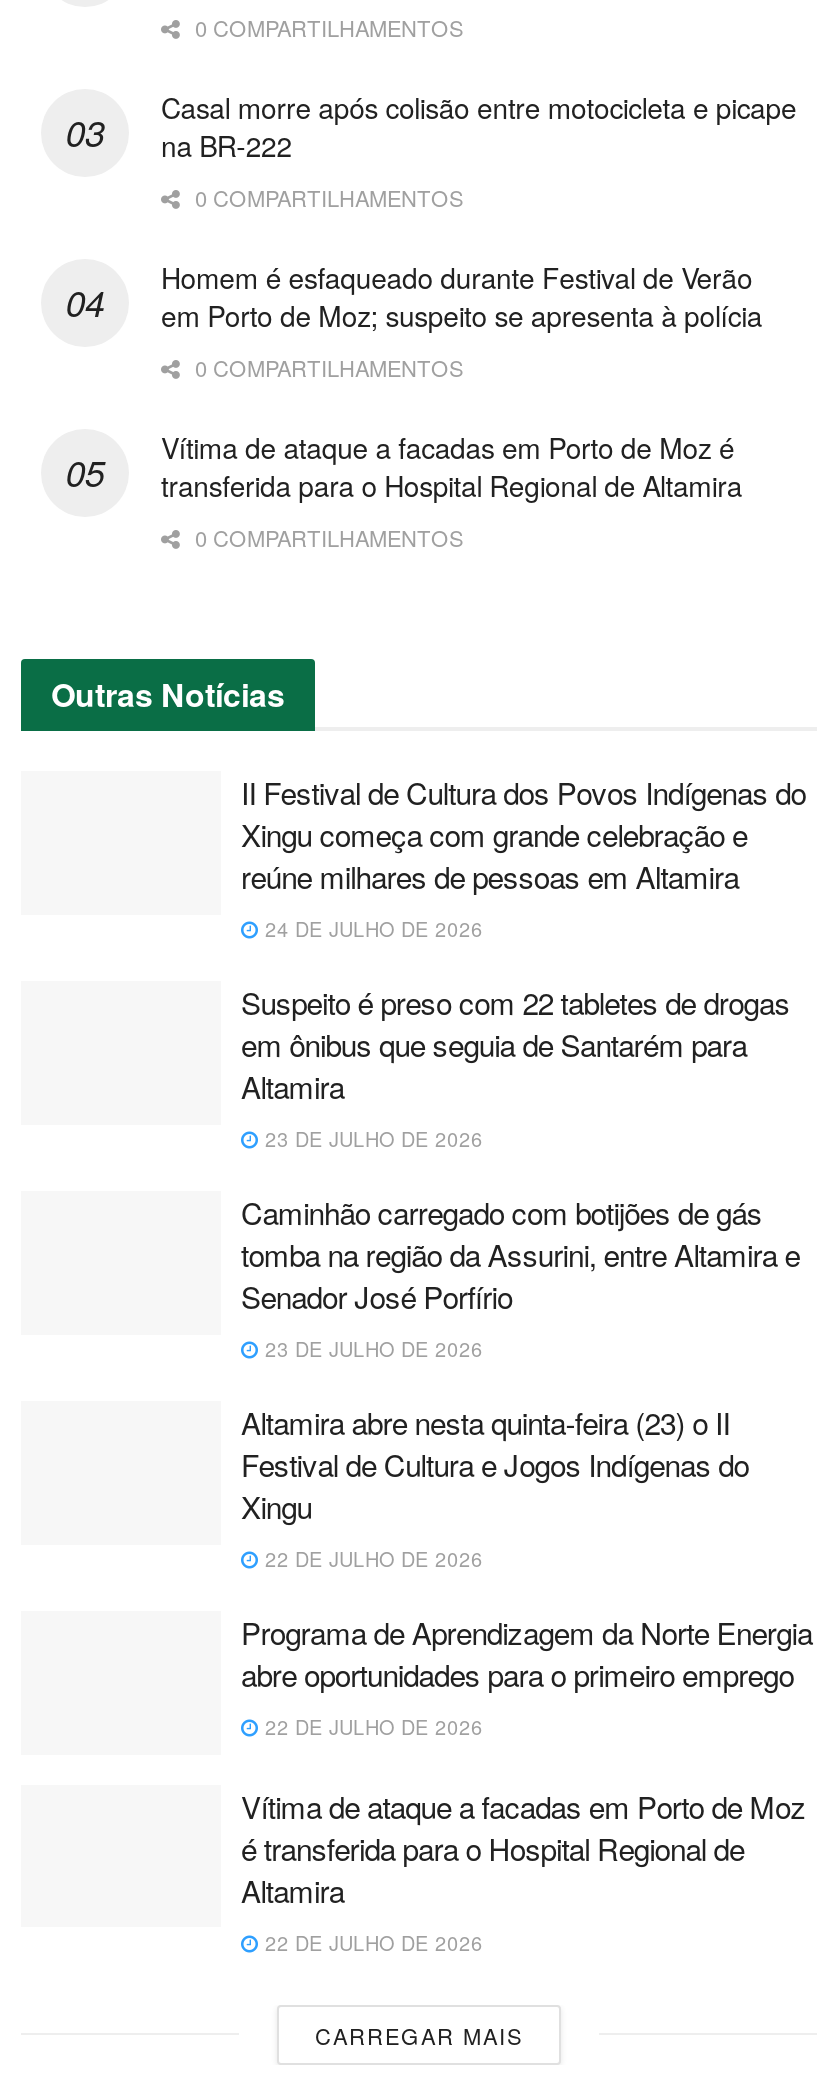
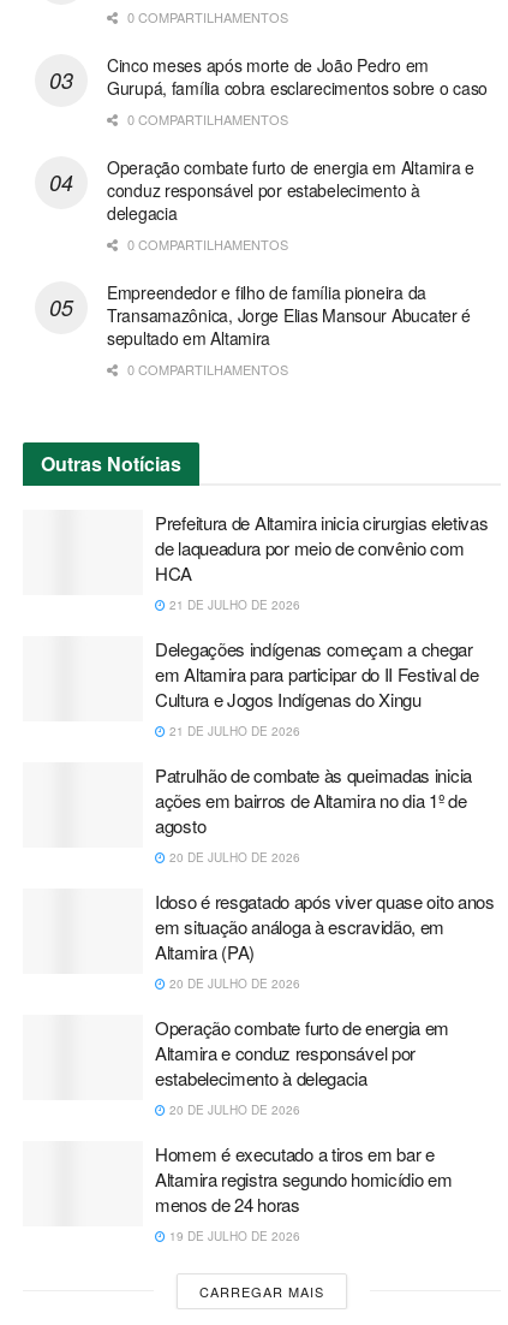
- Casal morre após colisão entre motocicleta e picape
- na BR-222
+ Cinco meses após morte de João Pedro em
+ Gurupá, família cobra esclarecimentos sobre o caso

- Homem é esfaqueado durante Festival de Verão
- em Porto de Moz; suspeito se apresenta à polícia
+ Operação combate furto de energia em Altamira e
+ conduz responsável por estabelecimento à
+ delegacia

- Vítima de ataque a facadas em Porto de Moz é
- transferida para o Hospital Regional de Altamira
+ Empreendedor e filho de família pioneira da
+ Transamazônica, Jorge Elias Mansour Abucater é
+ sepultado em Altamira

- II Festival de Cultura dos Povos Indígenas do
- Xingu começa com grande celebração e
- reúne milhares de pessoas em Altamira
- 24 DE JULHO DE 2026
+ Prefeitura de Altamira inicia cirurgias eletivas
+ de laqueadura por meio de convênio com
+ HCA
+ 21 DE JULHO DE 2026

- Suspeito é preso com 22 tabletes de drogas
- em ônibus que seguia de Santarém para
- Altamira
- 23 DE JULHO DE 2026
+ Delegações indígenas começam a chegar
+ em Altamira para participar do II Festival de
+ Cultura e Jogos Indígenas do Xingu
+ 21 DE JULHO DE 2026

- Caminhão carregado com botijões de gás
- tomba na região da Assurini, entre Altamira e
- Senador José Porfírio
- 23 DE JULHO DE 2026
+ Patrulhão de combate às queimadas inicia
+ ações em bairros de Altamira no dia 1º de
+ agosto
+ 20 DE JULHO DE 2026

- Altamira abre nesta quinta-feira (23) o II
- Festival de Cultura e Jogos Indígenas do
- Xingu
- 22 DE JULHO DE 2026
+ Idoso é resgatado após viver quase oito anos
+ em situação análoga à escravidão, em
+ Altamira (PA)
+ 20 DE JULHO DE 2026

- Programa de Aprendizagem da Norte Energia
- abre oportunidades para o primeiro emprego
- 22 DE JULHO DE 2026
+ Operação combate furto de energia em
+ Altamira e conduz responsável por
+ estabelecimento à delegacia
+ 20 DE JULHO DE 2026

- Vítima de ataque a facadas em Porto de Moz
- é transferida para o Hospital Regional de
- Altamira
- 22 DE JULHO DE 2026
+ Homem é executado a tiros em bar e
+ Altamira registra segundo homicídio em
+ menos de 24 horas
+ 19 DE JULHO DE 2026
